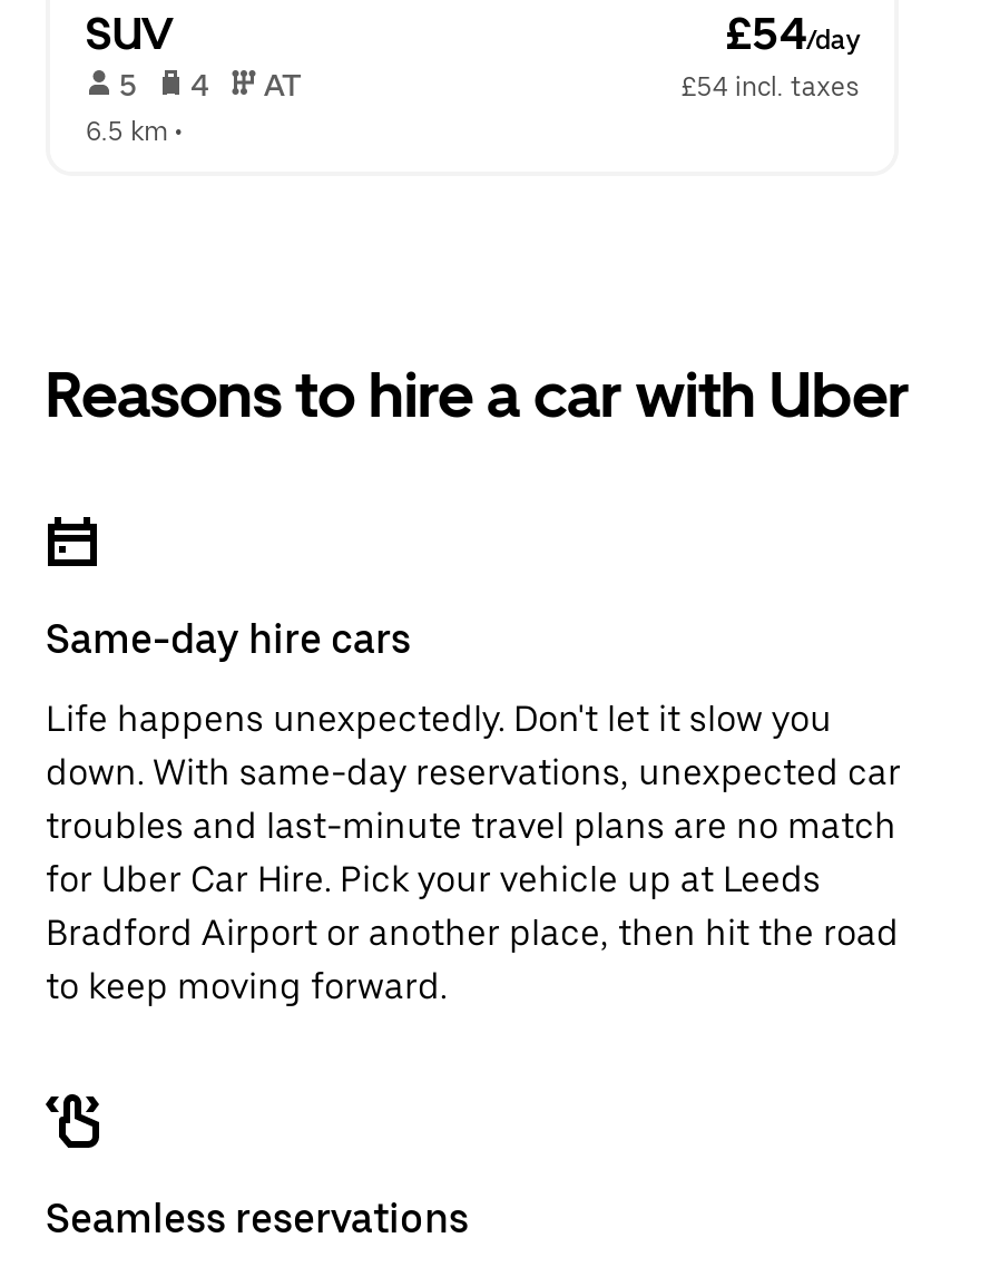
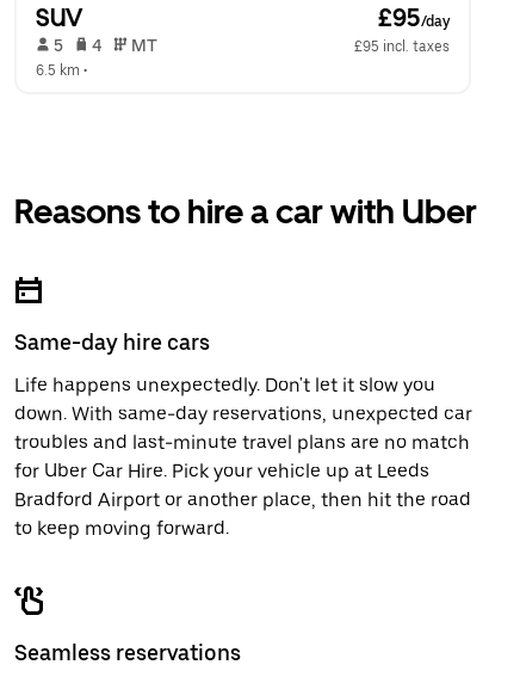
- £54/day
+ £95/day

- AT
- £54 incl. taxes
+ MT
+ £95 incl. taxes
